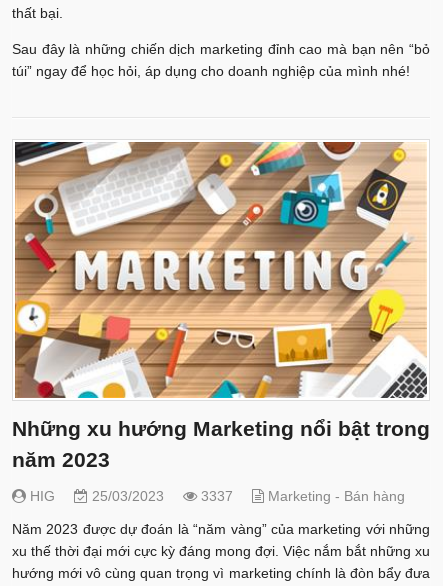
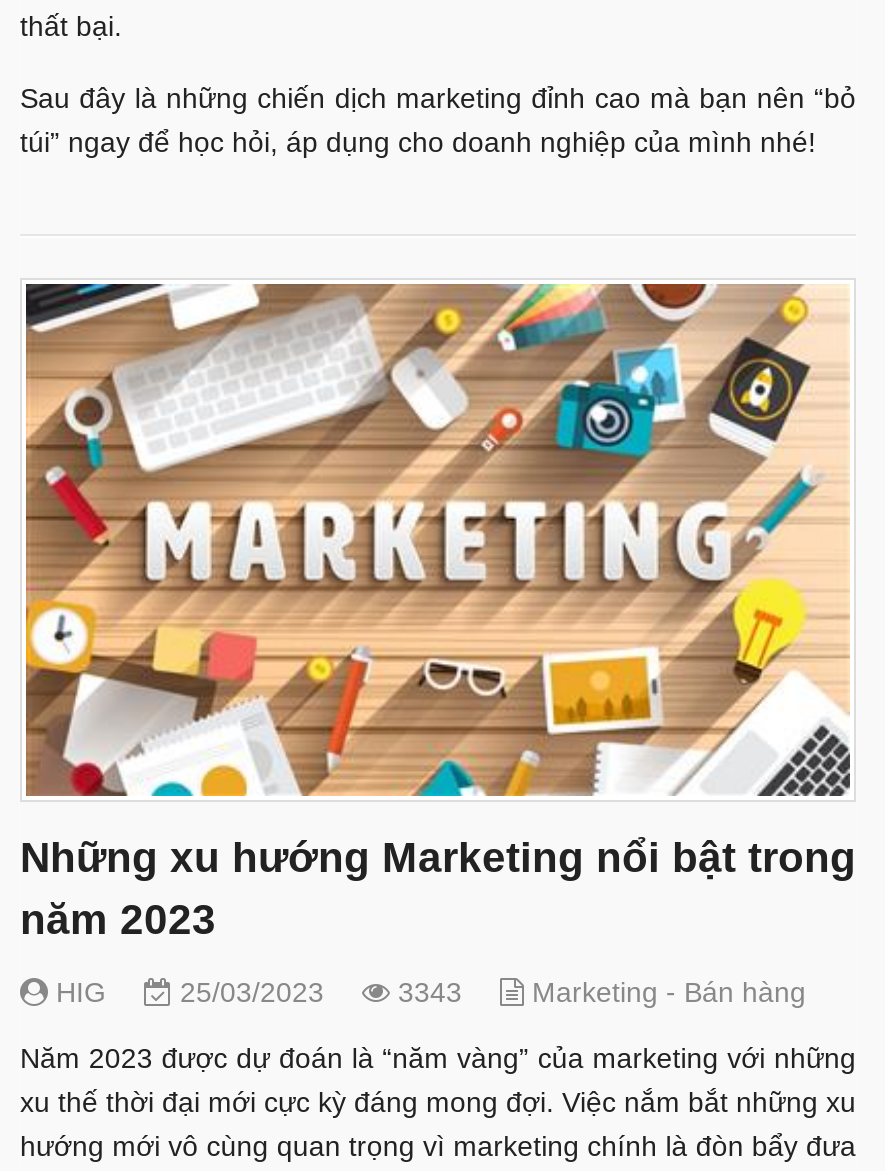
- 3337
+ 3343
